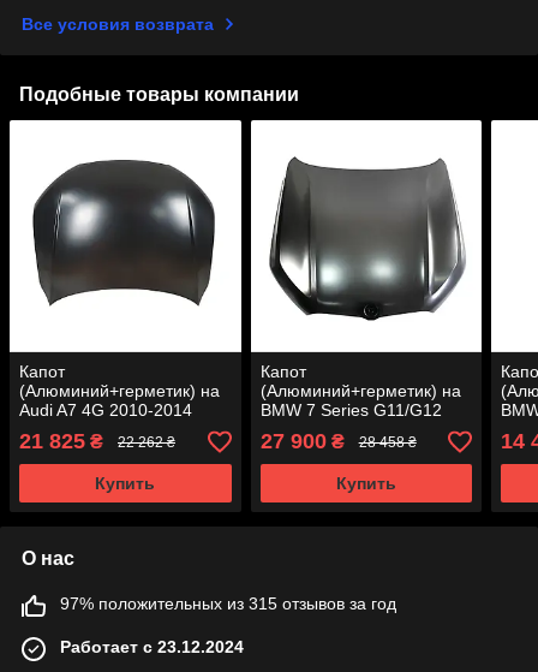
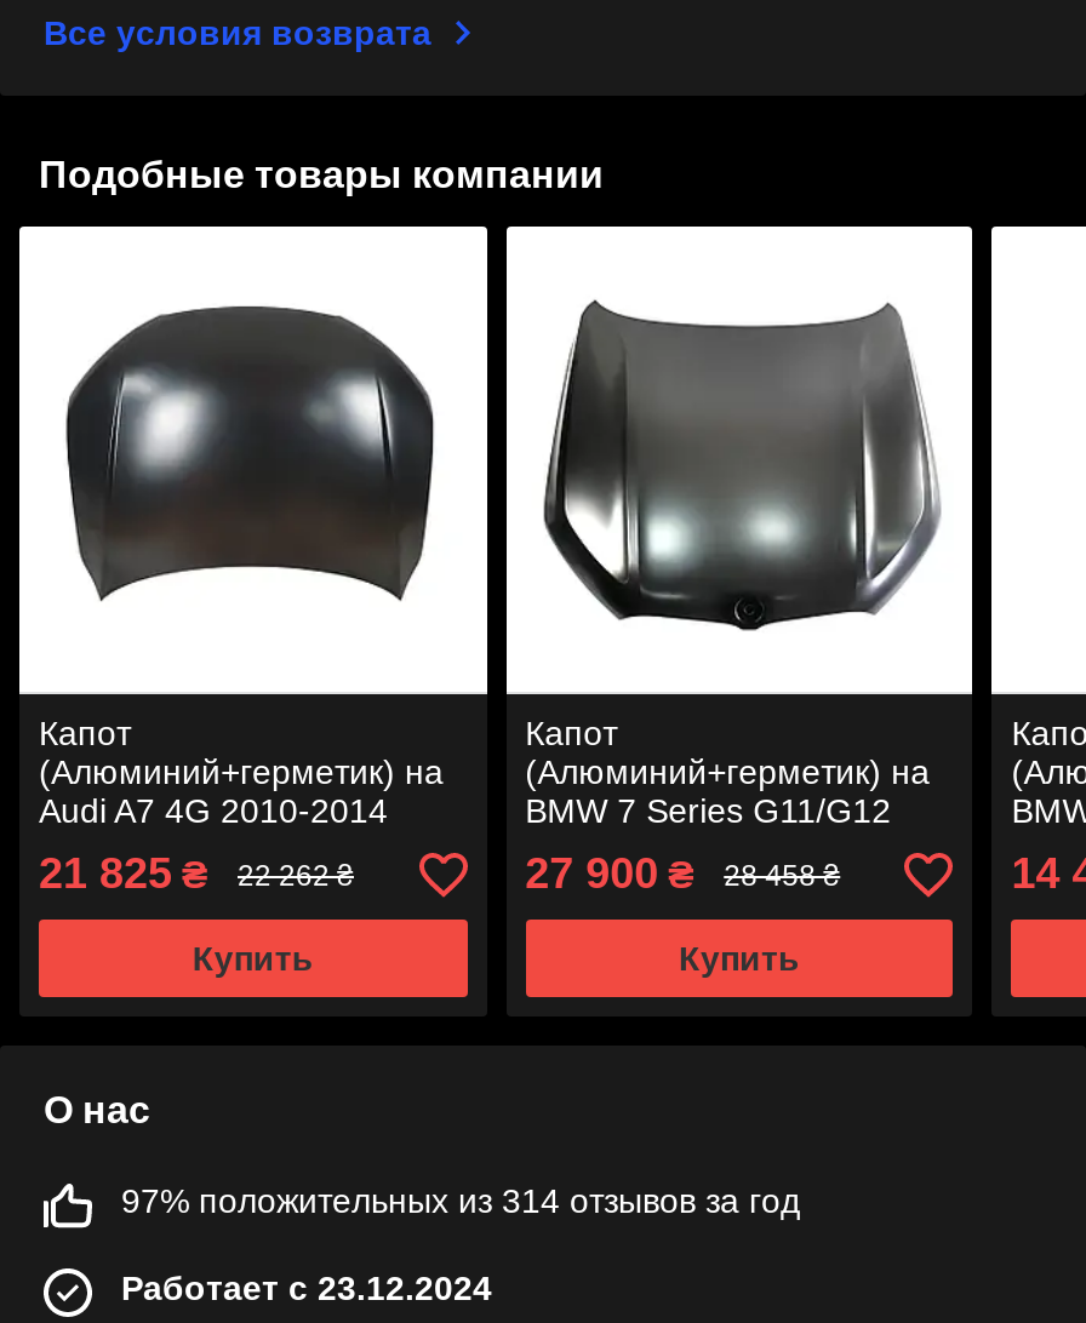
- 97% положительных из 315 отзывов за год
+ 97% положительных из 314 отзывов за год
